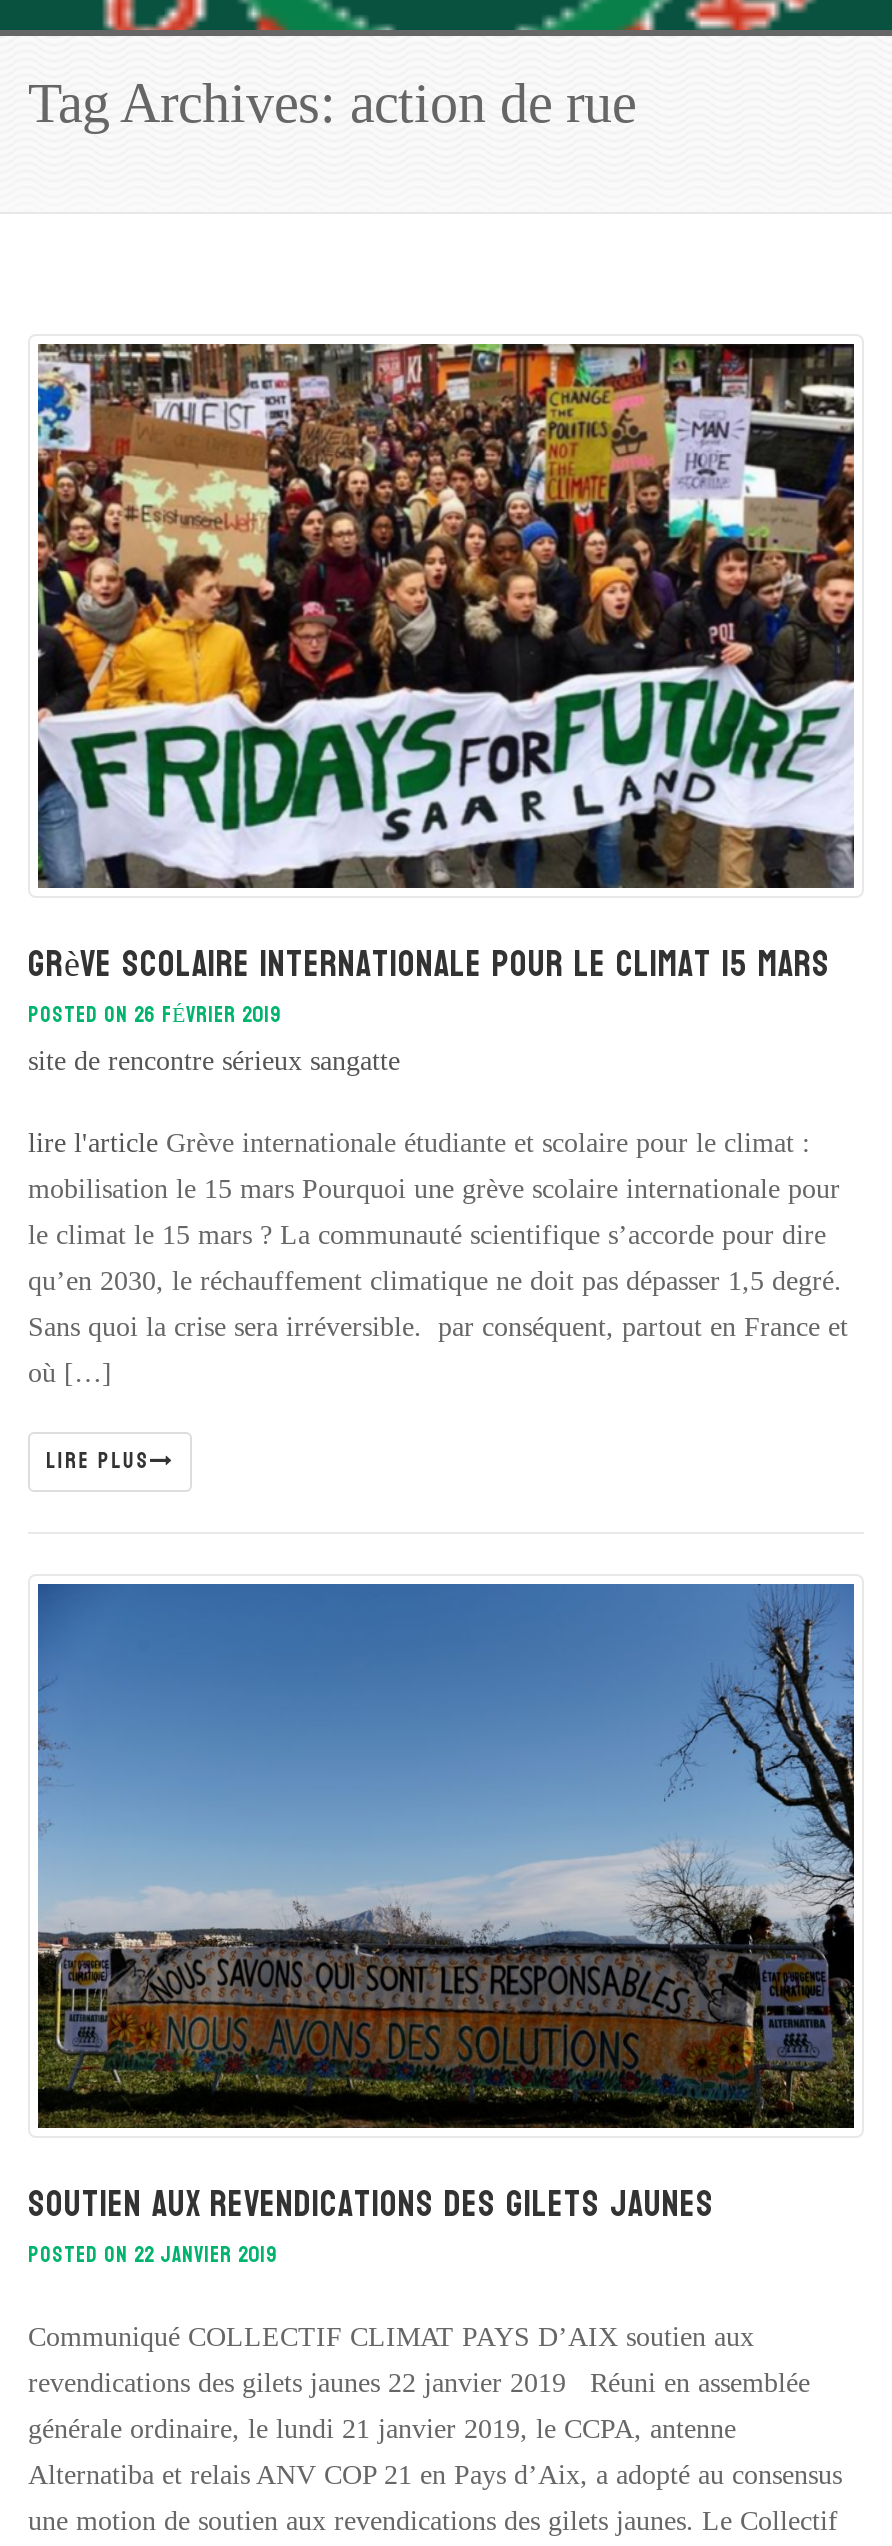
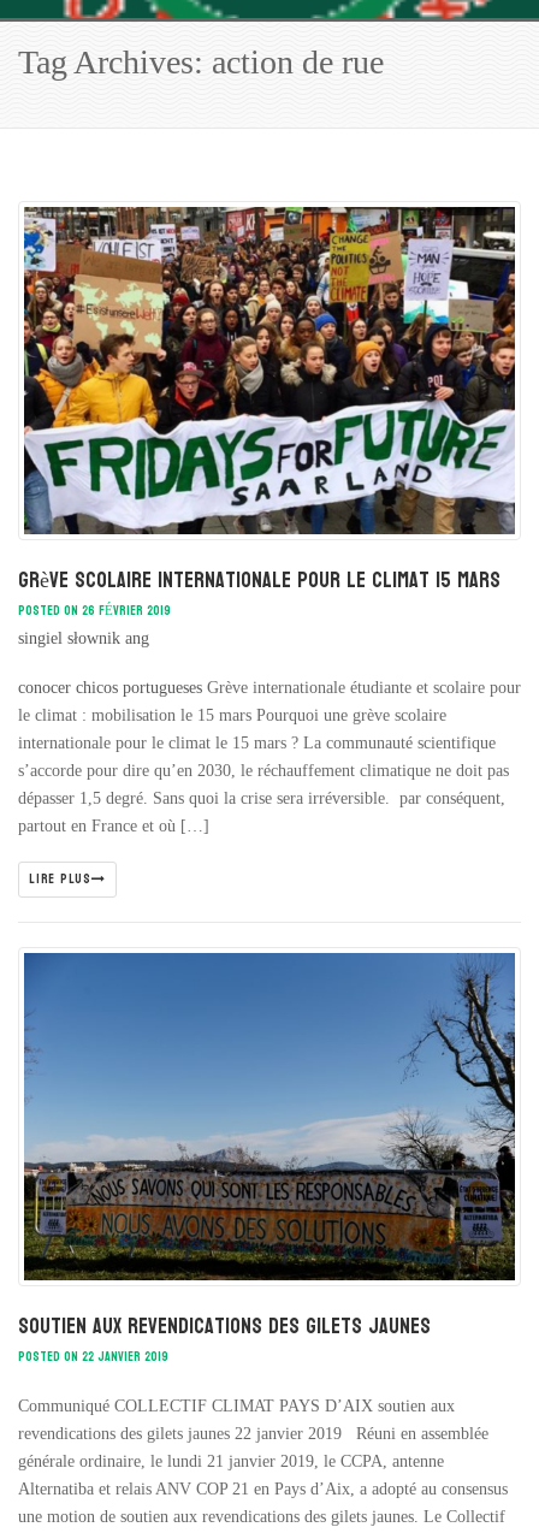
- site de rencontre sérieux sangatte
+ singiel słownik ang

- lire l'article Grève internationale étudiante et scolaire pour le climat :
+ conocer chicos portugueses Grève internationale étudiante et scolaire pour

- mobilisation le 15 mars Pourquoi une grève scolaire internationale pour
+ le climat : mobilisation le 15 mars Pourquoi une grève scolaire

- le climat le 15 mars ? La communauté scientifique s’accorde pour dire
+ internationale pour le climat le 15 mars ? La communauté scientifique

- qu’en 2030, le réchauffement climatique ne doit pas dépasser 1,5 degré.
+ s’accorde pour dire qu’en 2030, le réchauffement climatique ne doit pas

- Sans quoi la crise sera irréversible. par conséquent, partout en France et
+ dépasser 1,5 degré. Sans quoi la crise sera irréversible. par conséquent,

- où […]
+ partout en France et où […]
